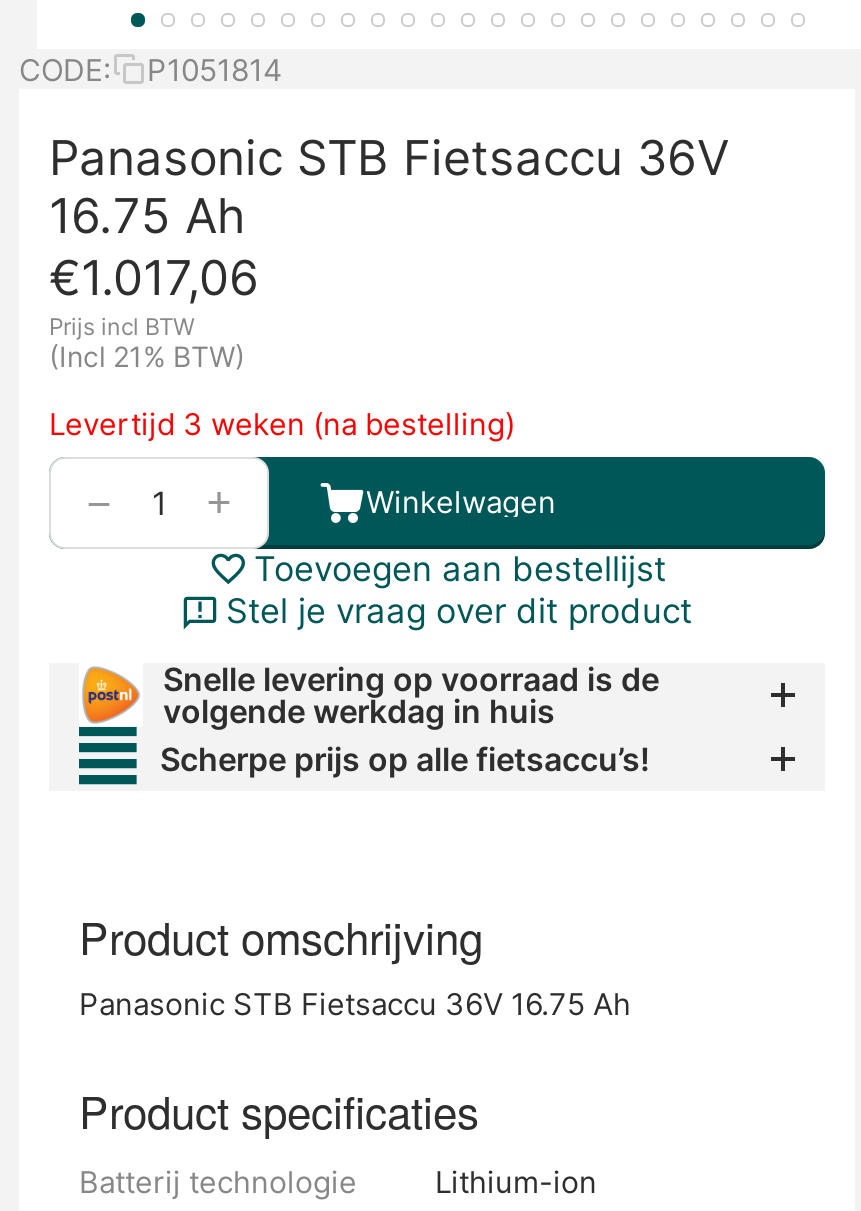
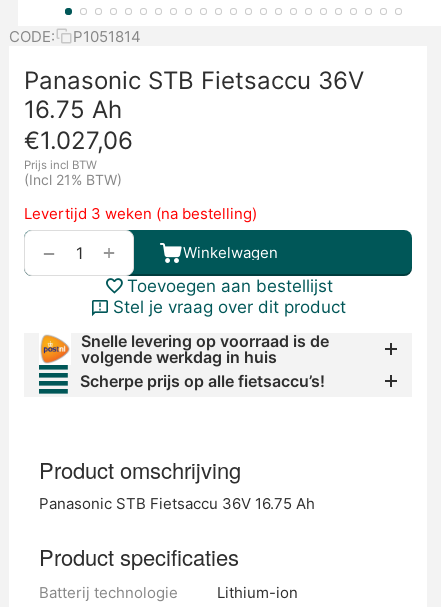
- €1.017,06
+ €1.027,06
